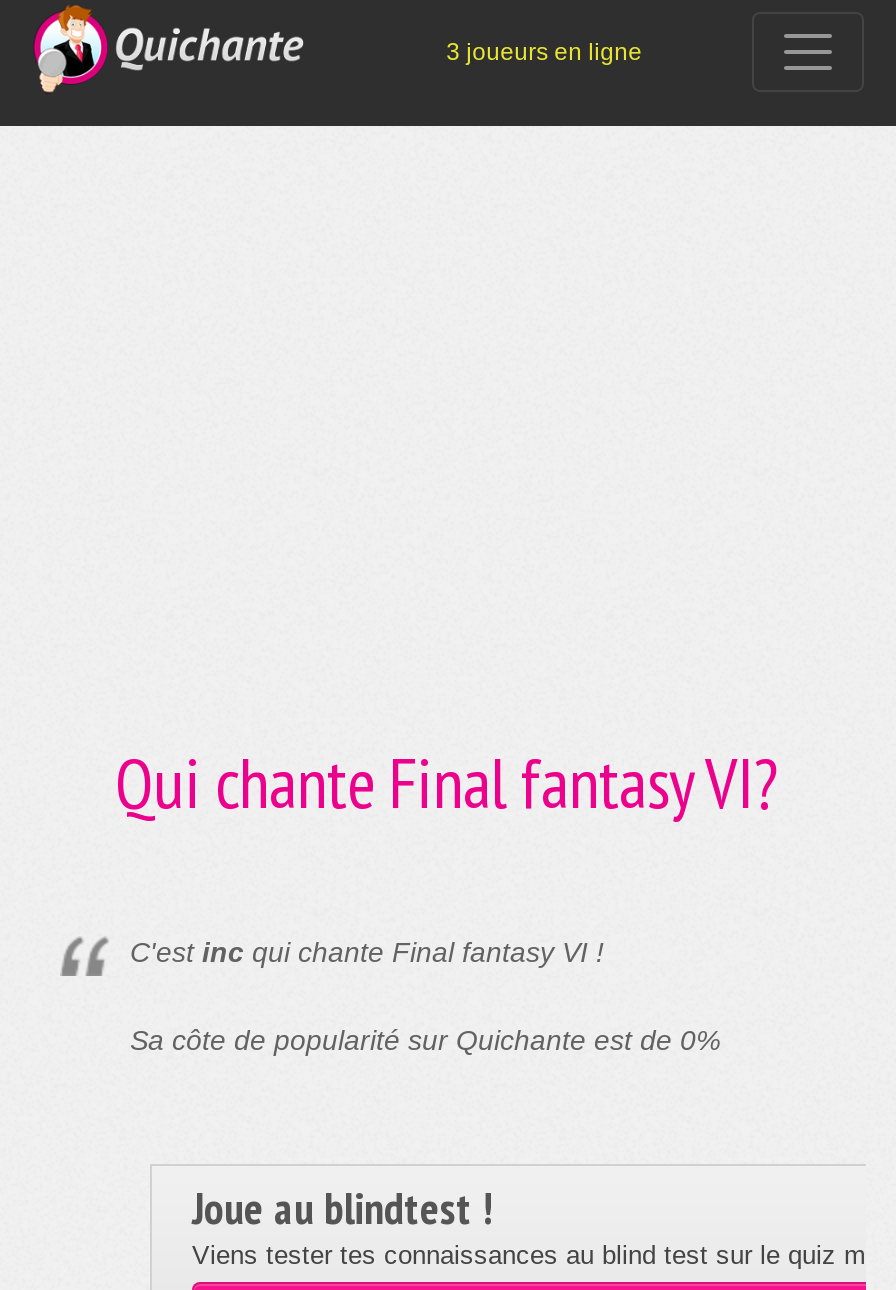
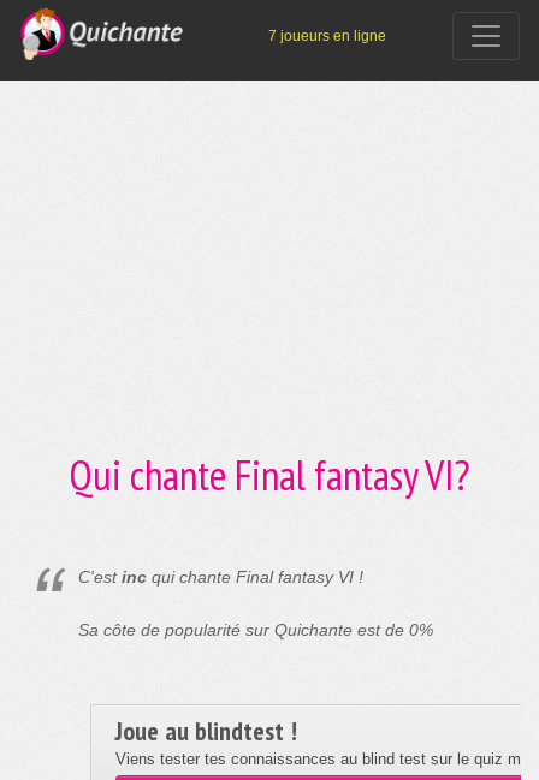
- 3 joueurs en ligne
+ 7 joueurs en ligne
